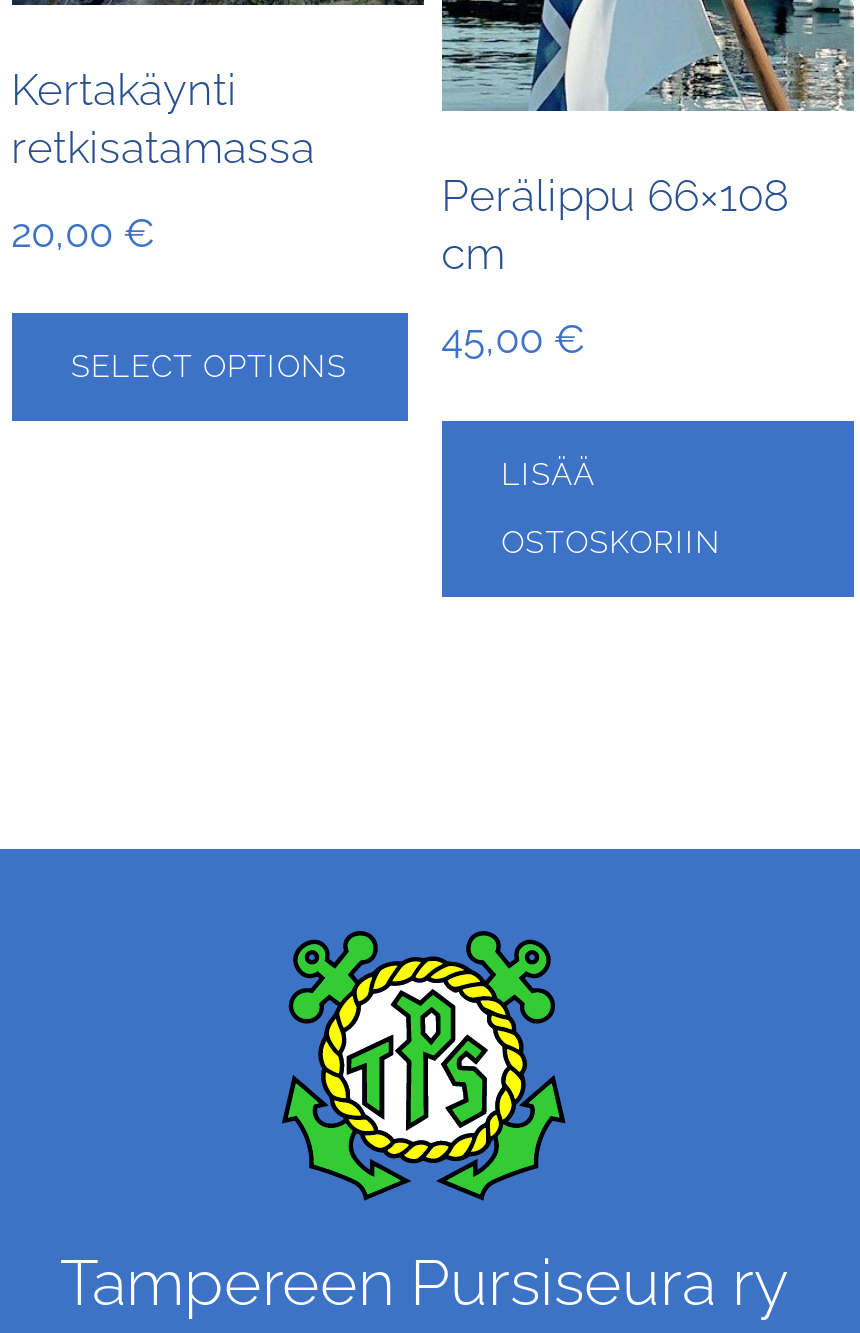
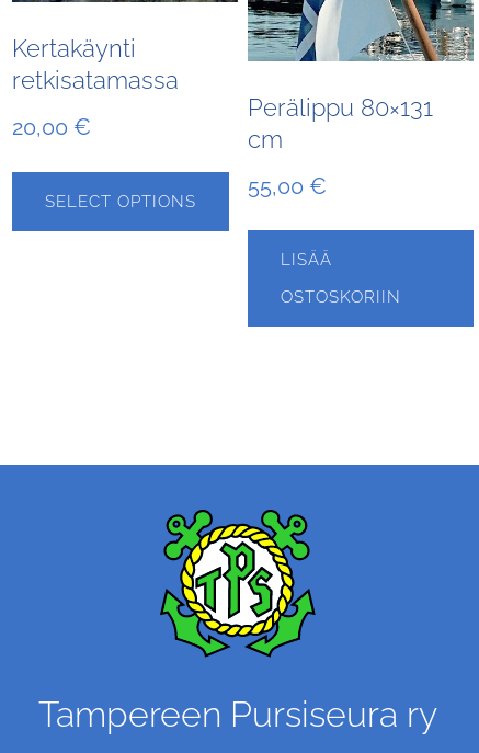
- Perälippu 66×108
+ Perälippu 80×131

- 45,00 €
+ 55,00 €
